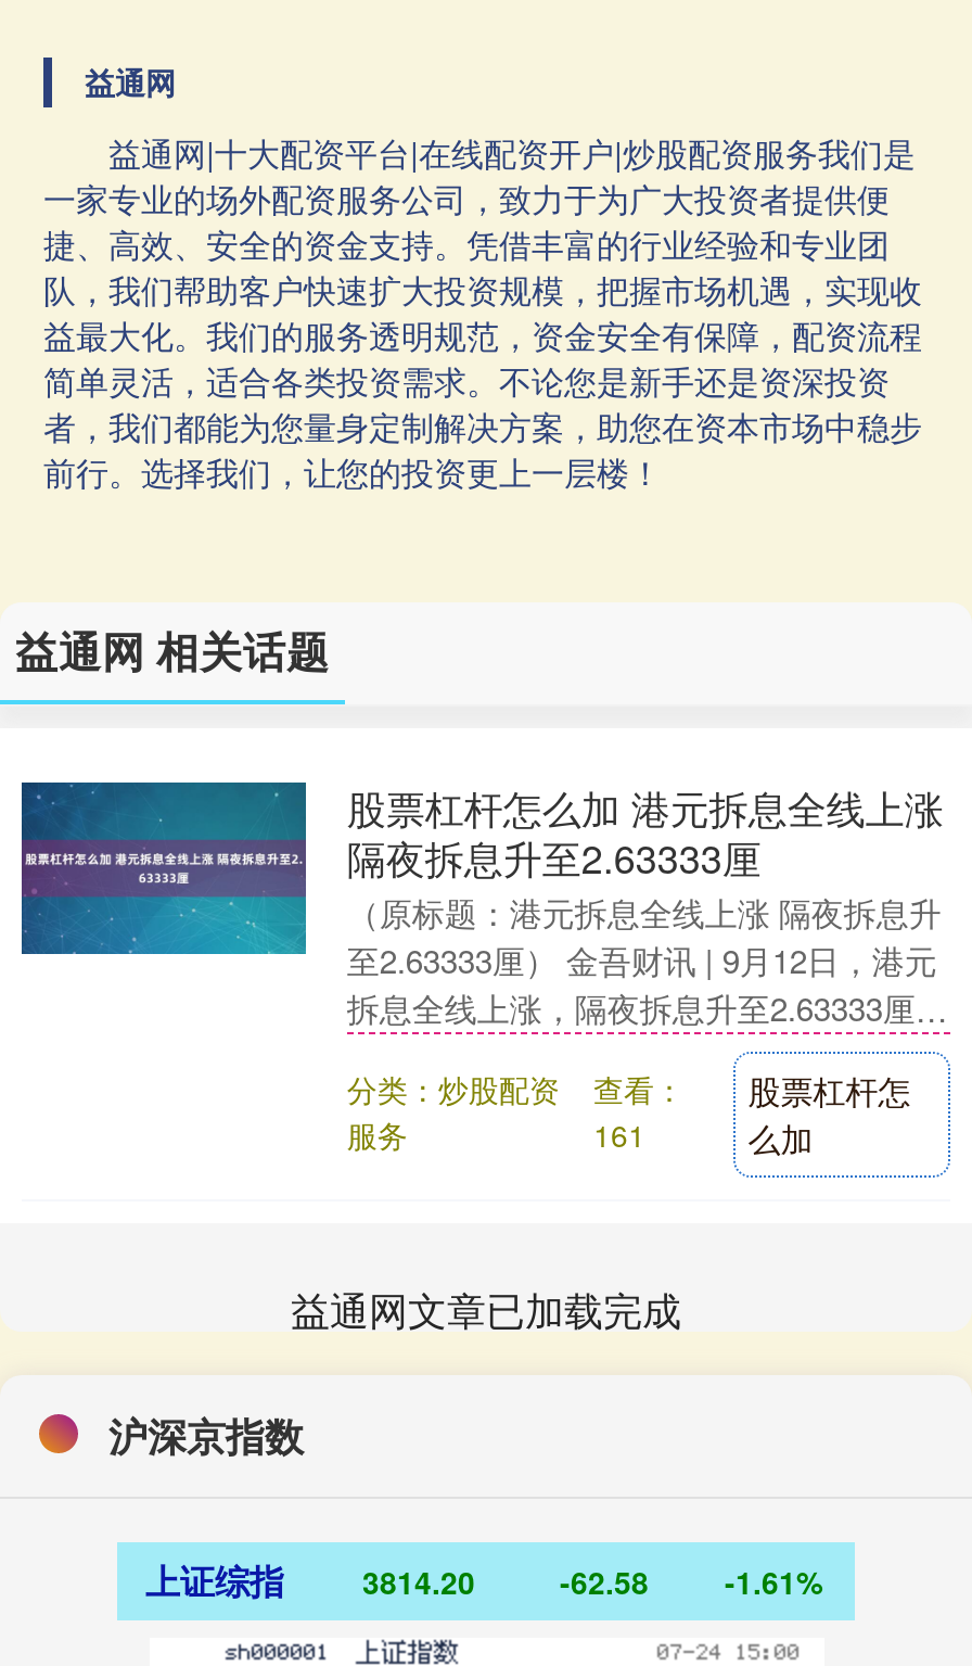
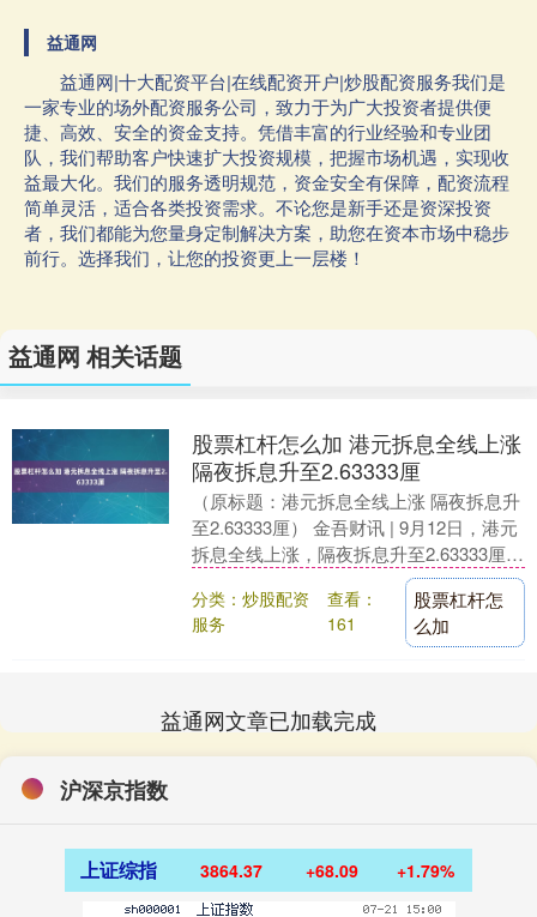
- 3814.20
+ 3864.37

- -62.58
+ +68.09

- -1.61%
+ +1.79%
